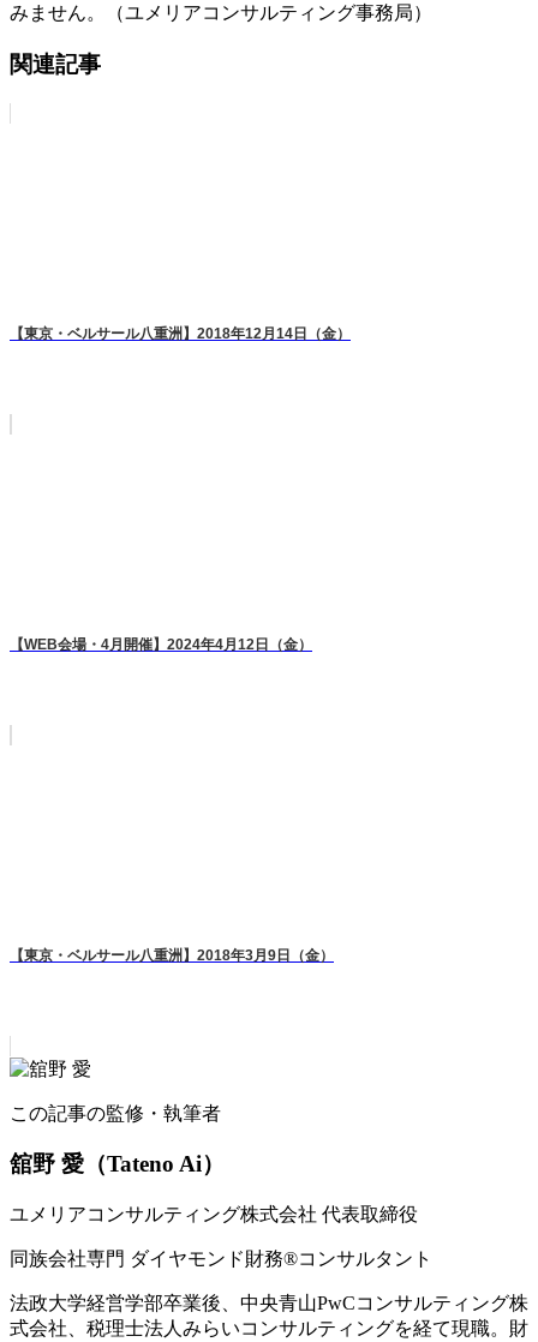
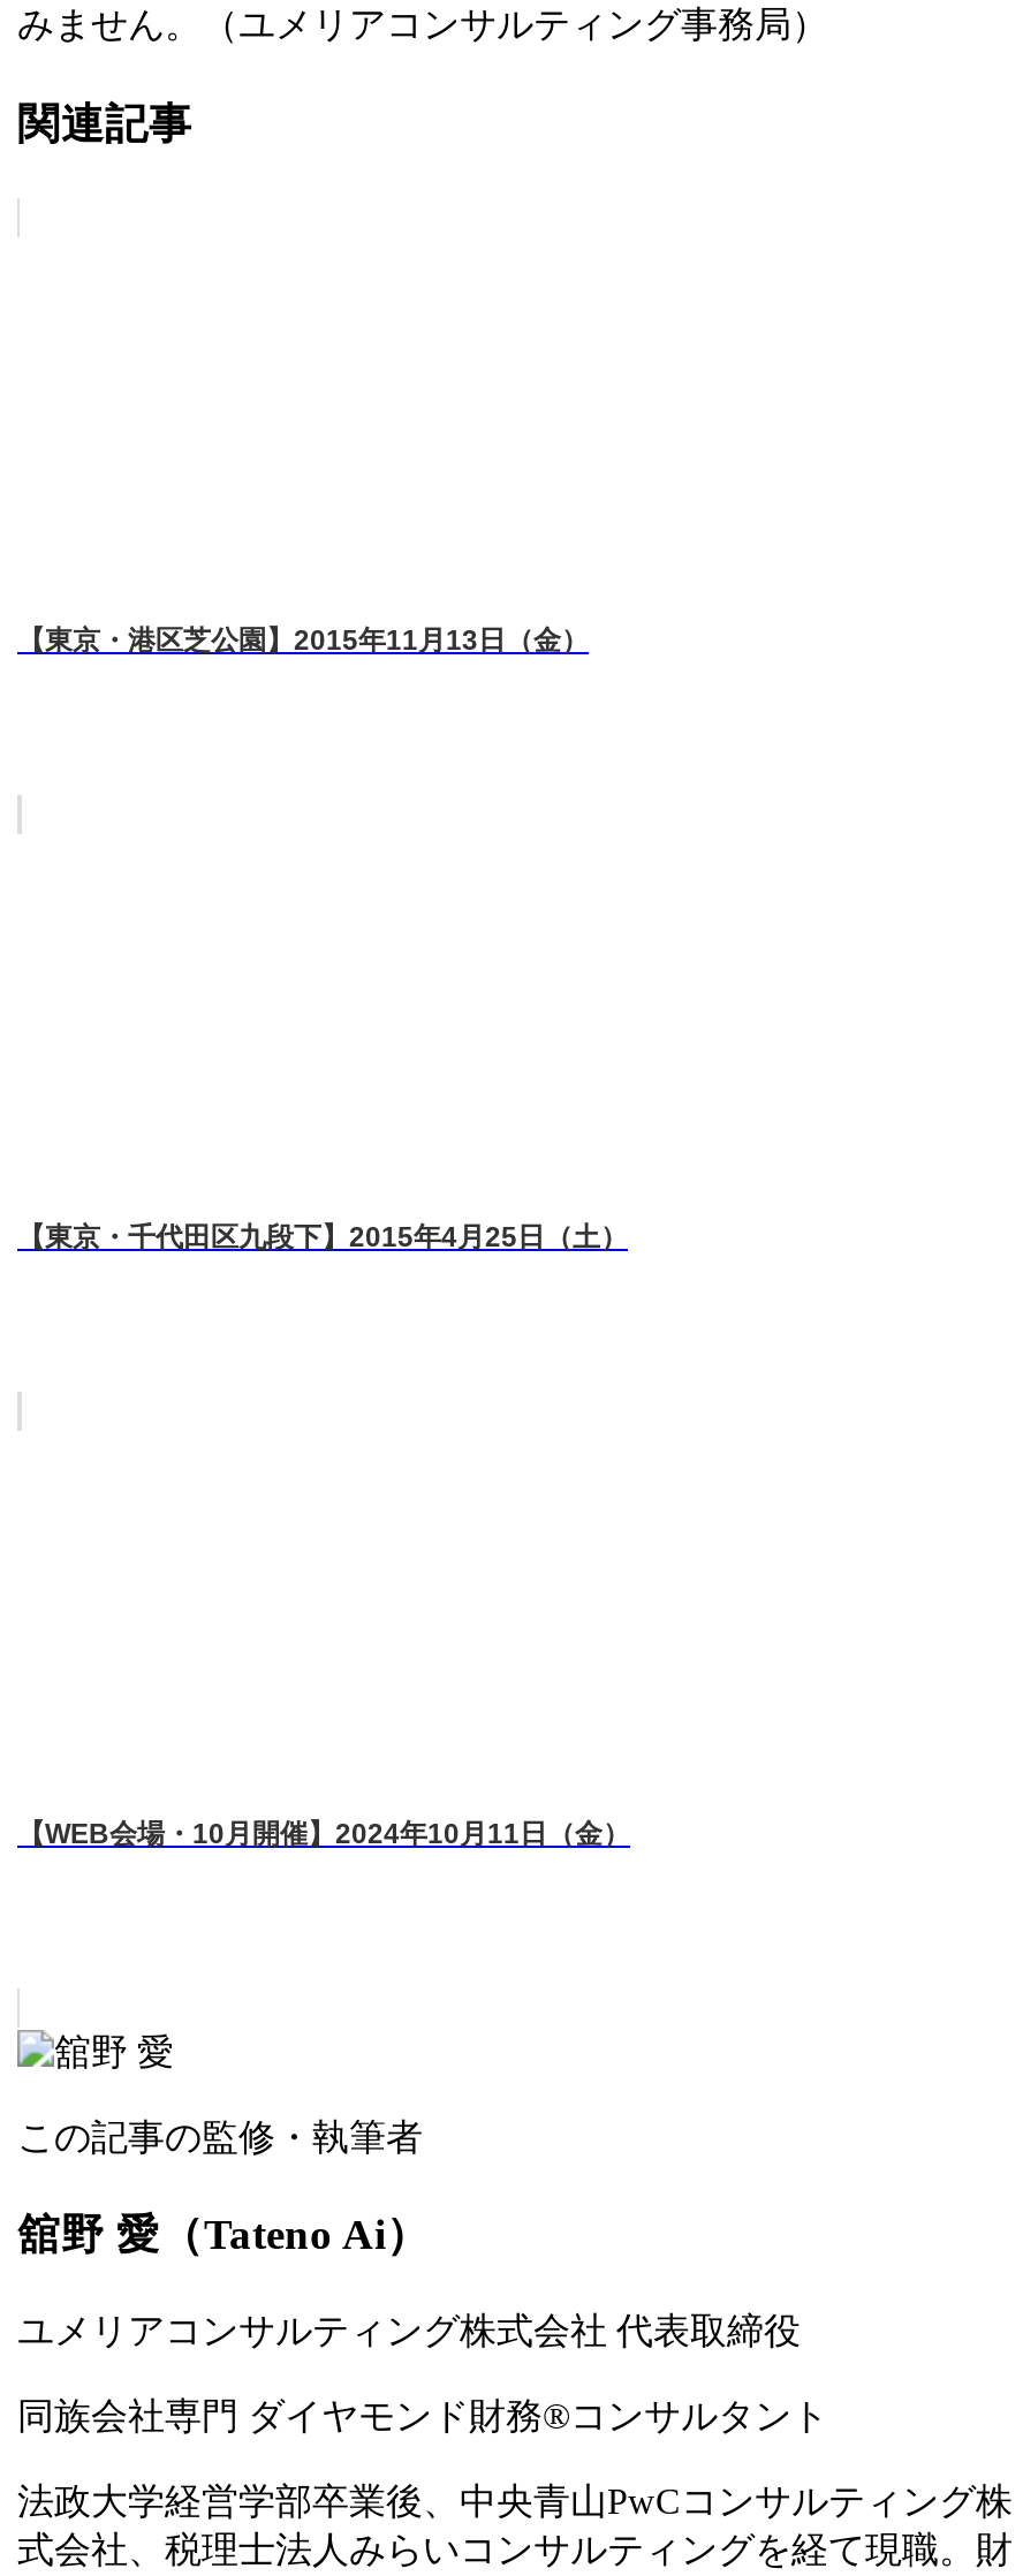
- 【東京・ベルサール八重洲】2018年12月14日（金）
+ 【東京・港区芝公園】2015年11月13日（金）

- 【WEB会場・4月開催】2024年4月12日（金）
+ 【東京・千代田区九段下】2015年4月25日（土）

- 【東京・ベルサール八重洲】2018年3月9日（金）
+ 【WEB会場・10月開催】2024年10月11日（金）
